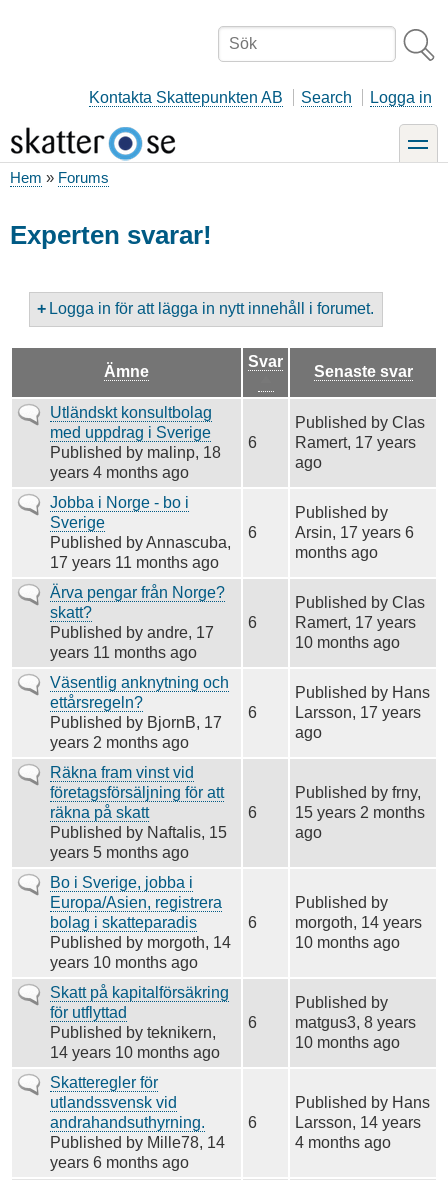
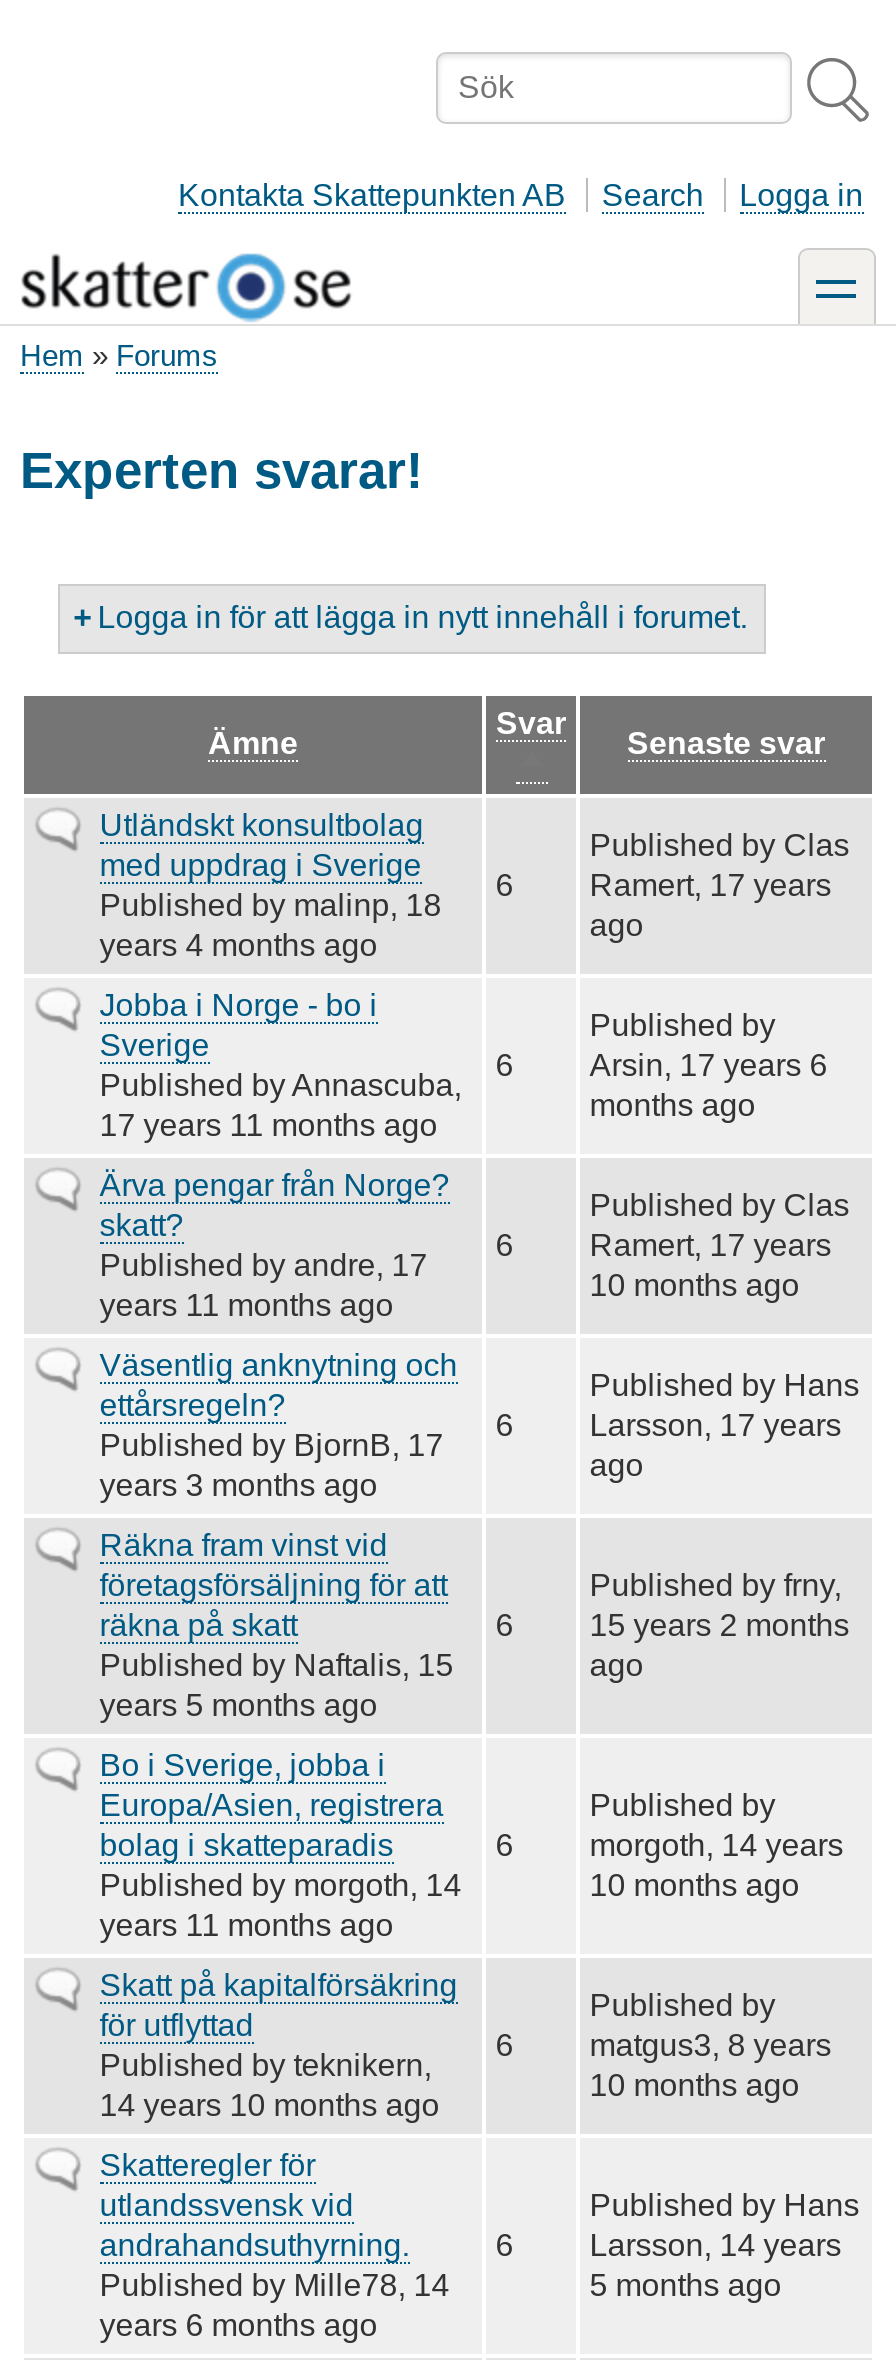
- years 2 months ago
+ years 3 months ago

- years 10 months ago
+ years 11 months ago

- 4 months ago
+ 5 months ago
